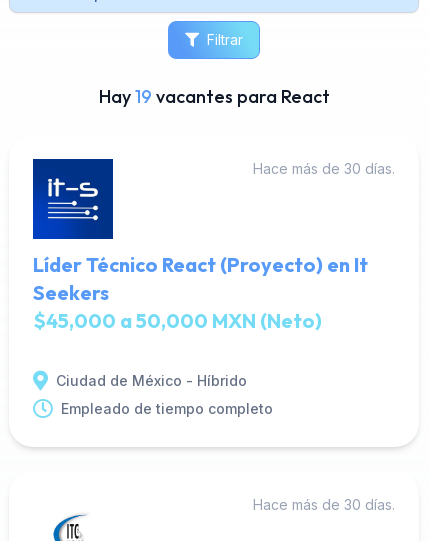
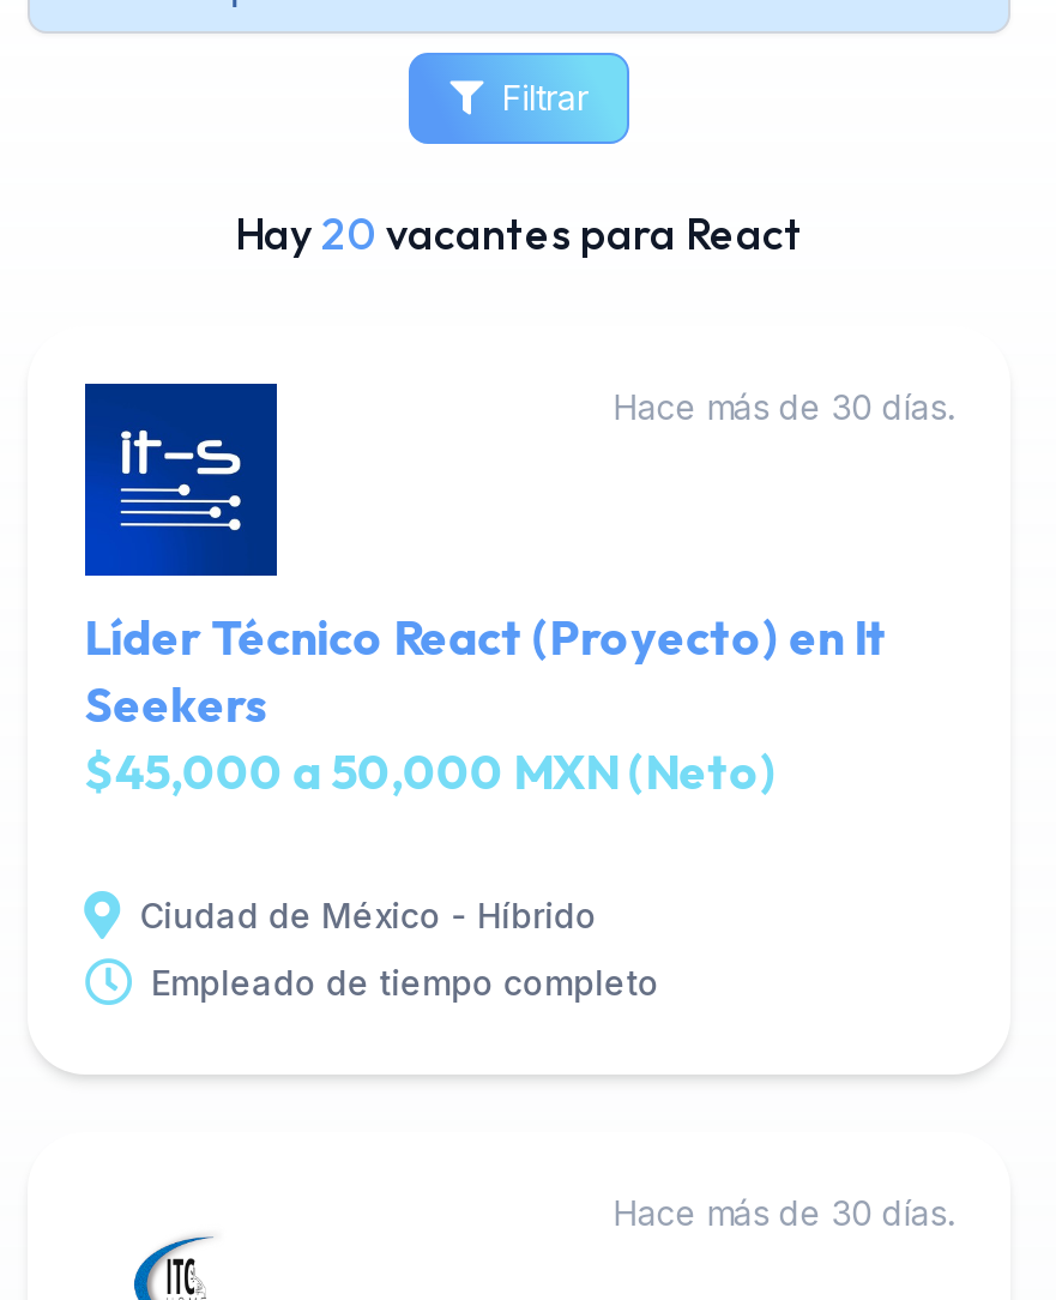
- Hay 19 vacantes para React
+ Hay 20 vacantes para React
